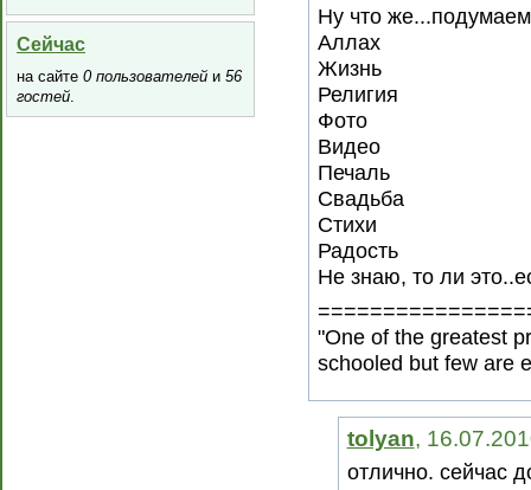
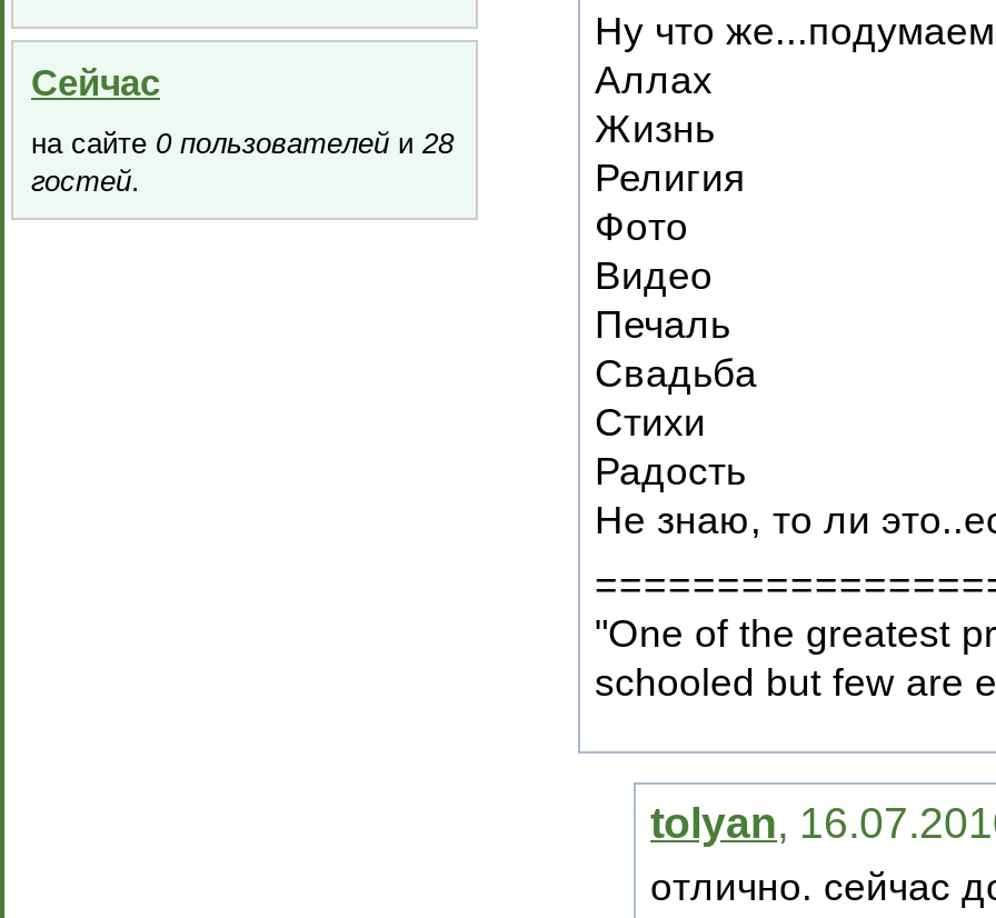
- на сайте 0 пользователей и 56
+ на сайте 0 пользователей и 28
